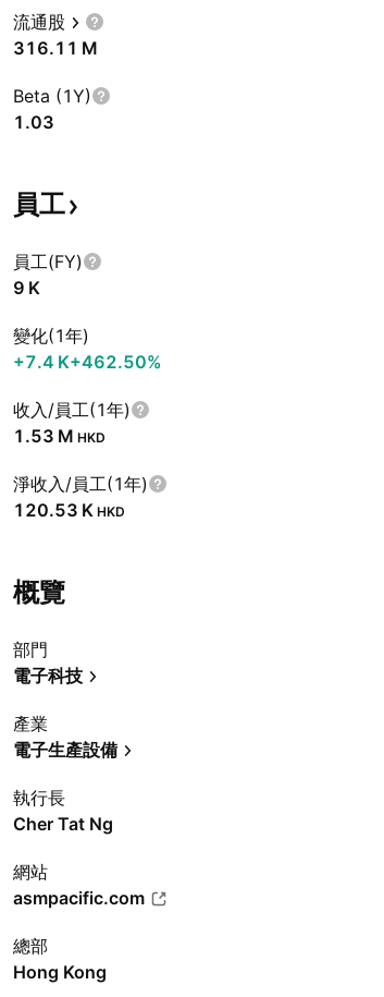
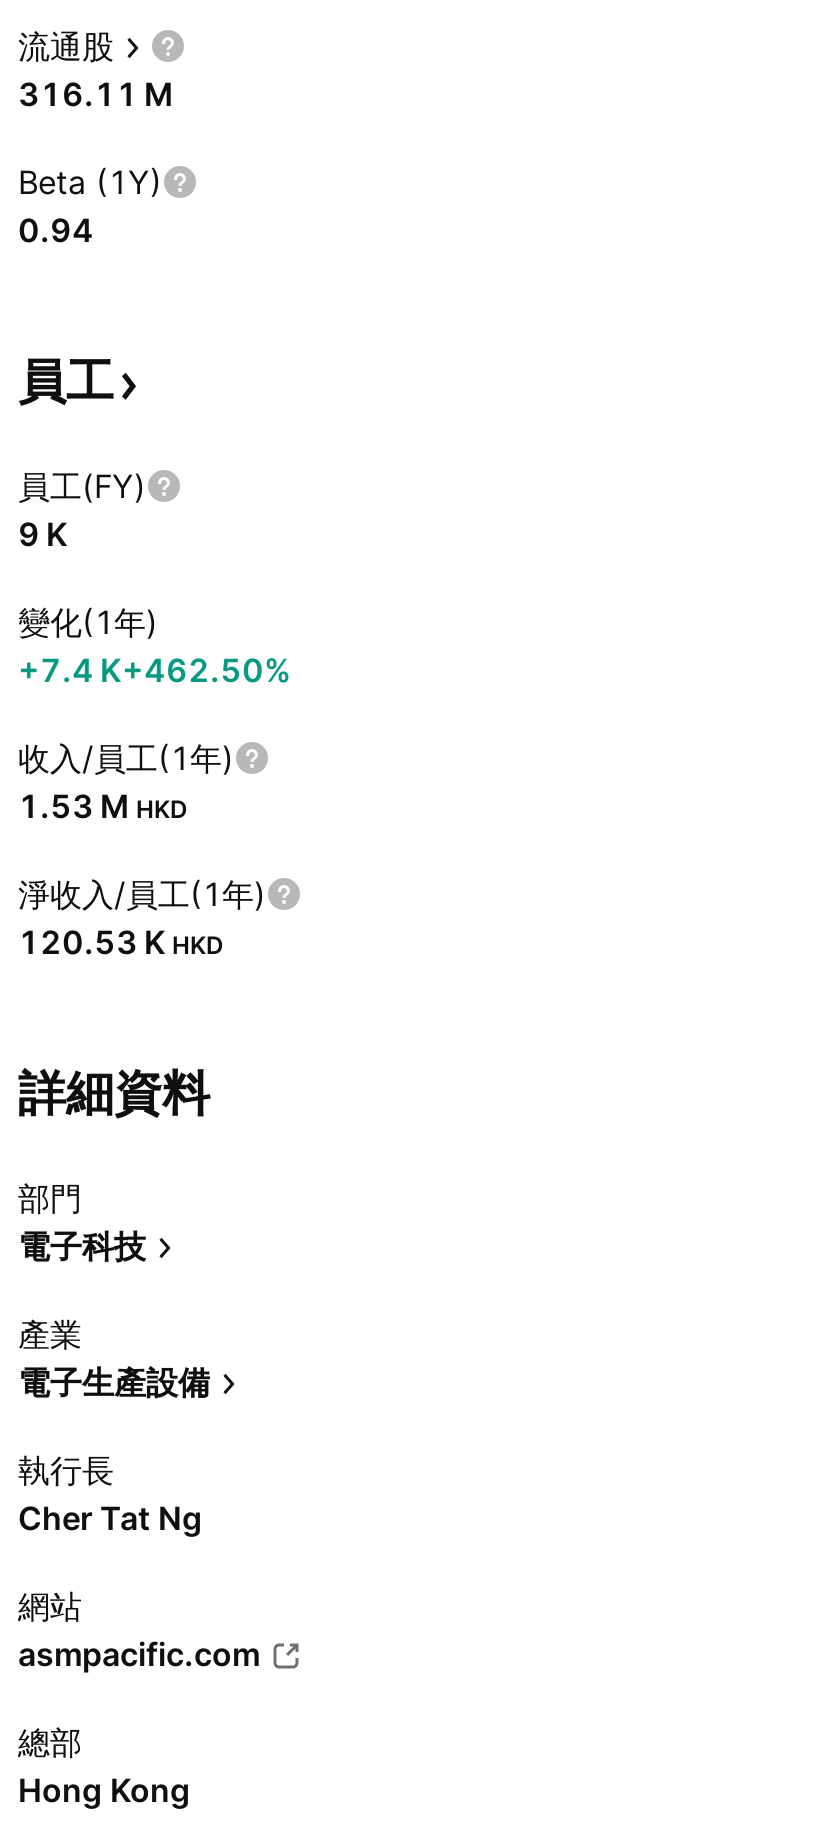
- 1.03
+ 0.94

- 概覽
+ 詳細資料
